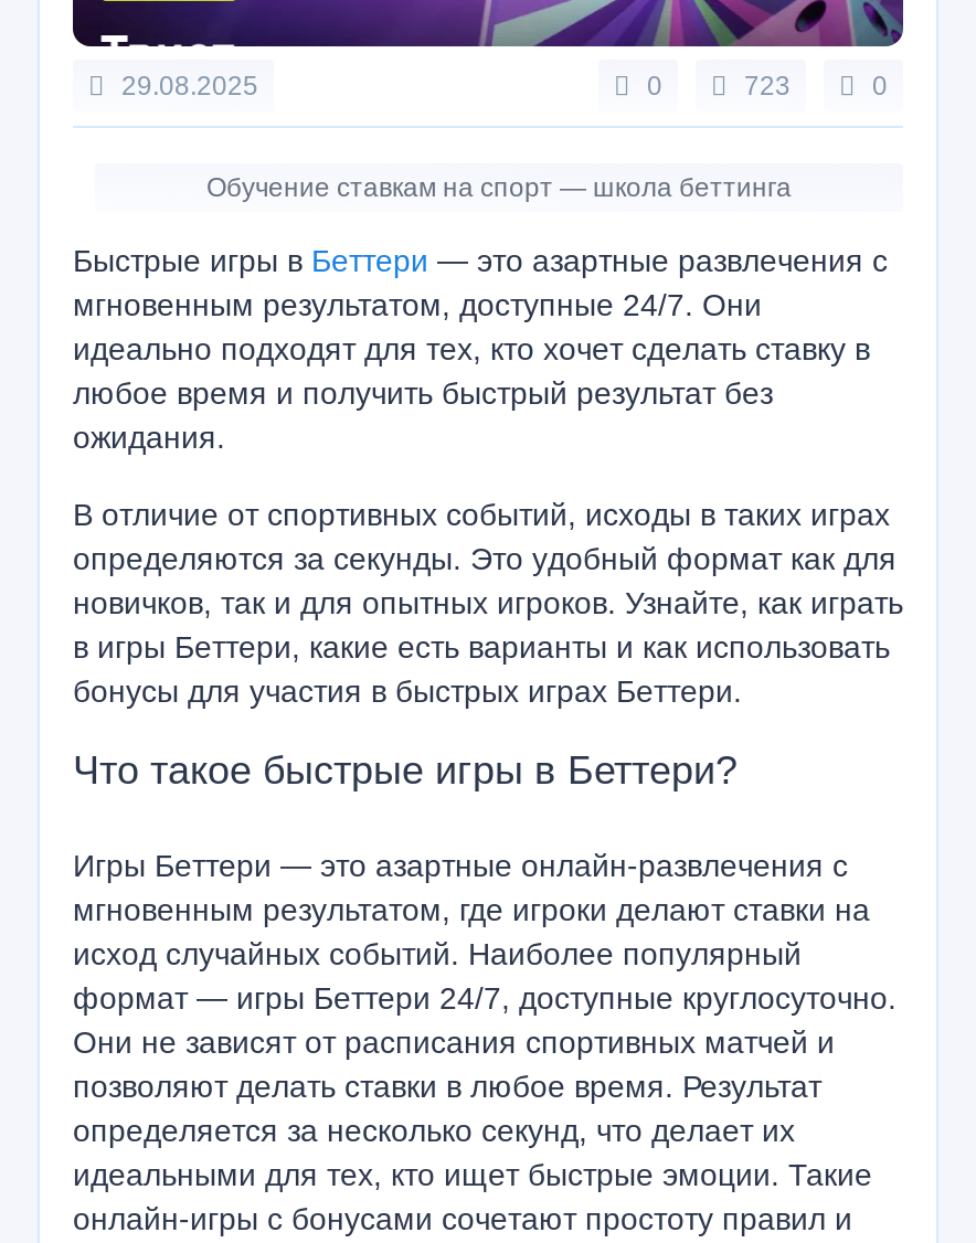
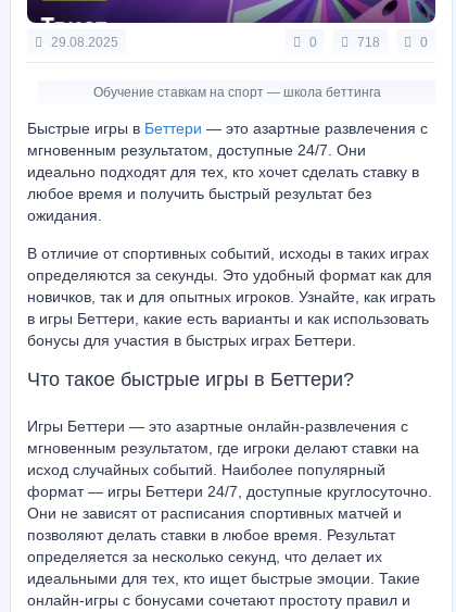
- 723
+ 718
